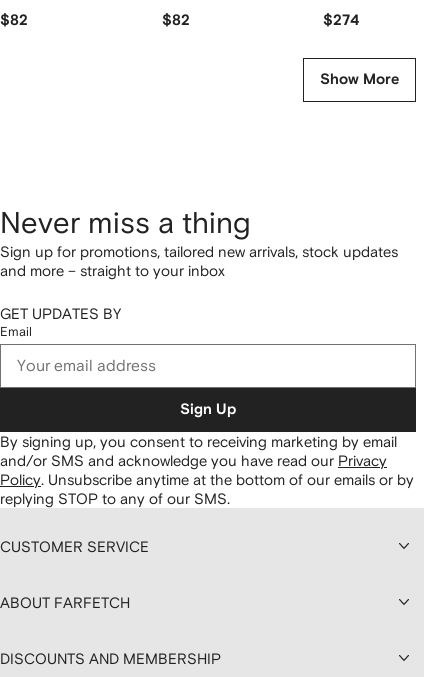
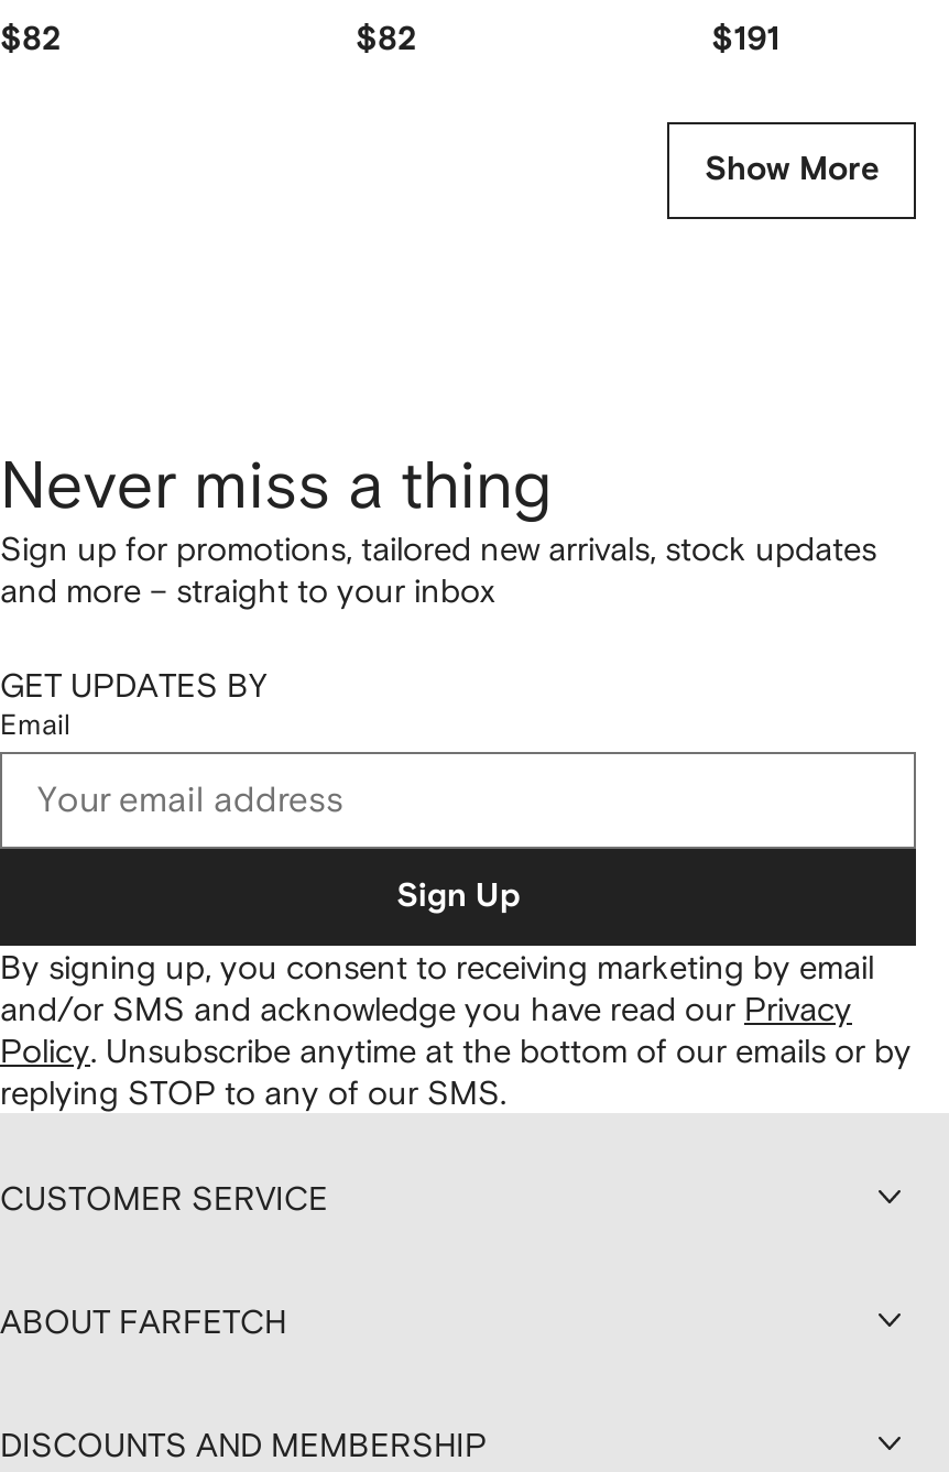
- $274
+ $191
